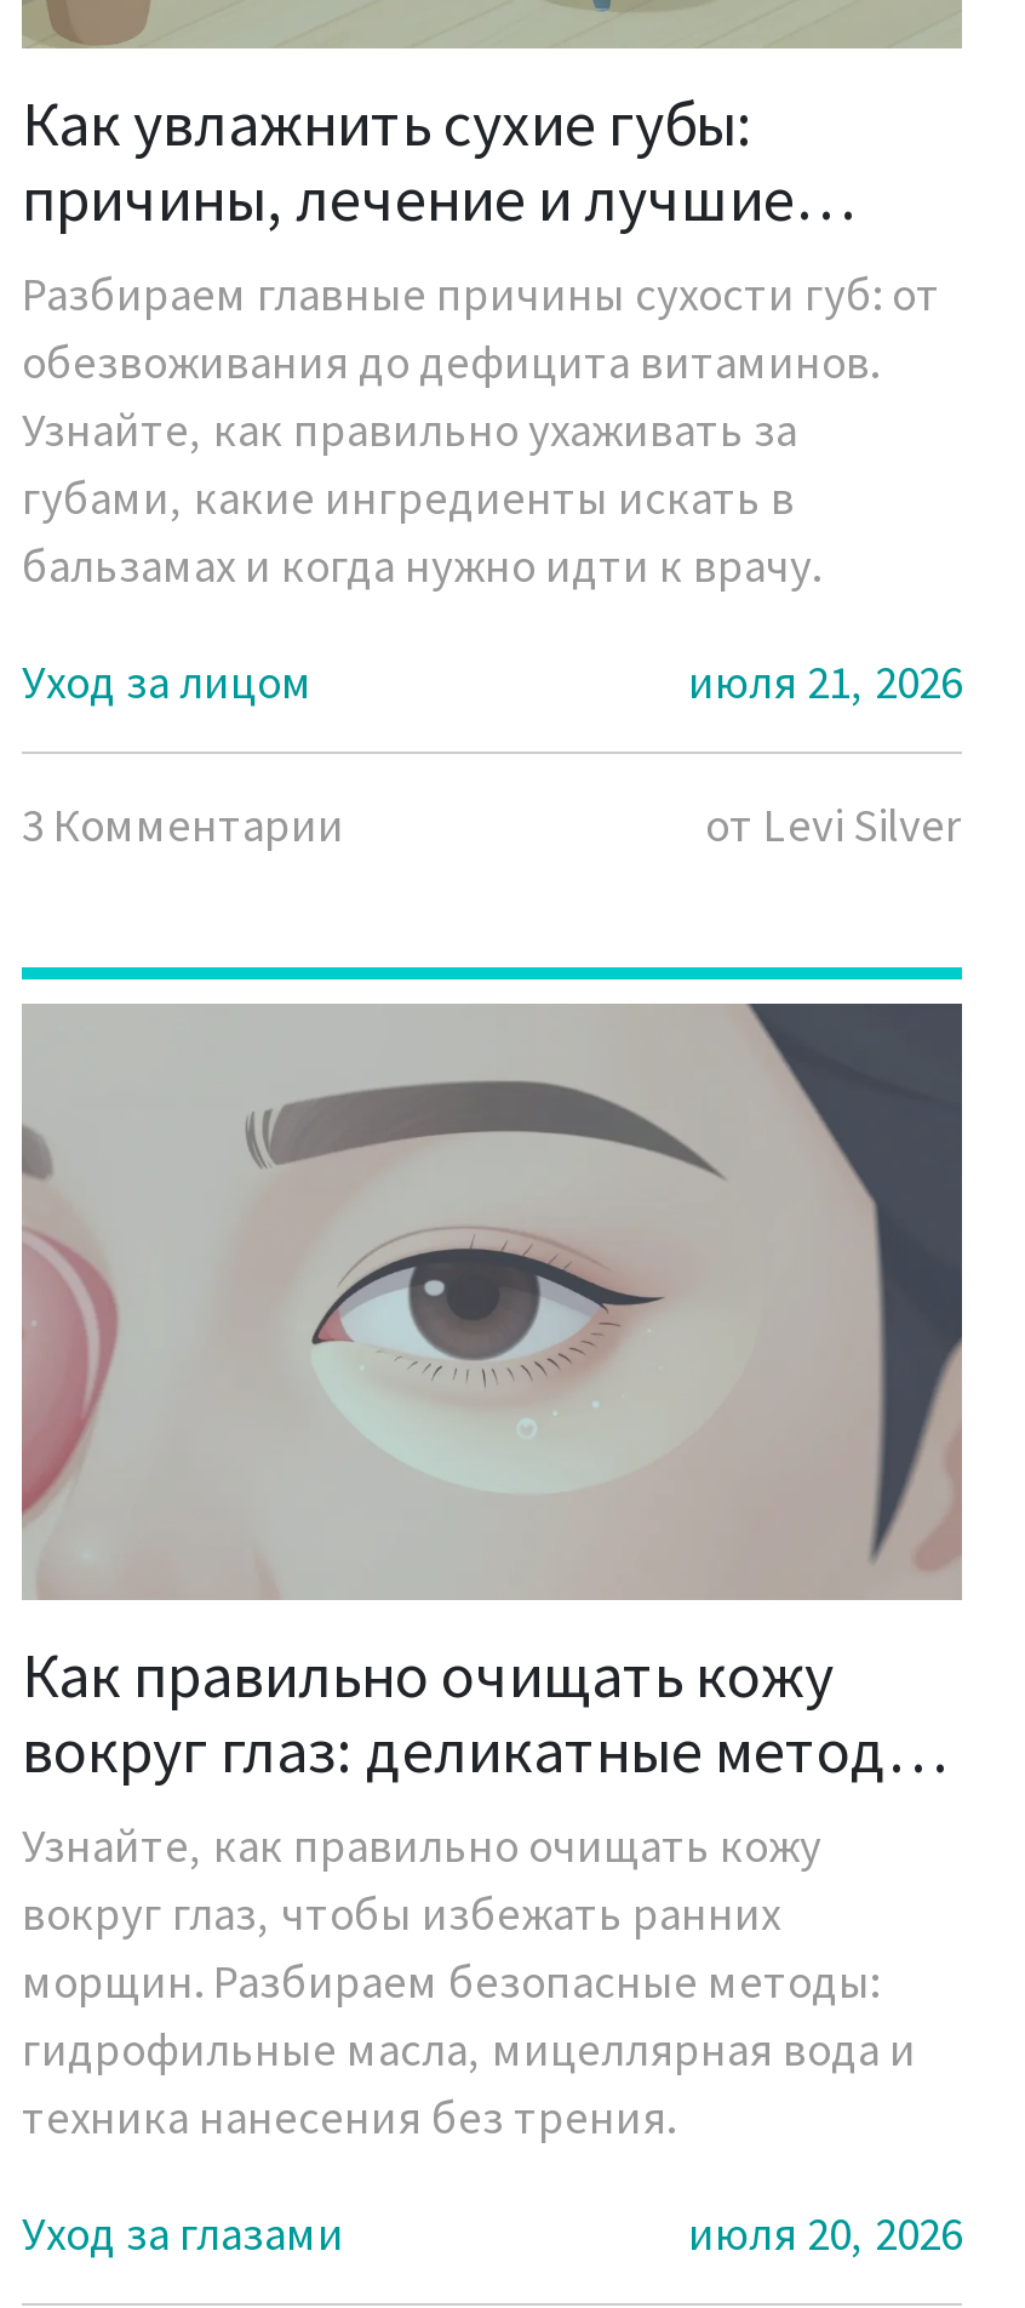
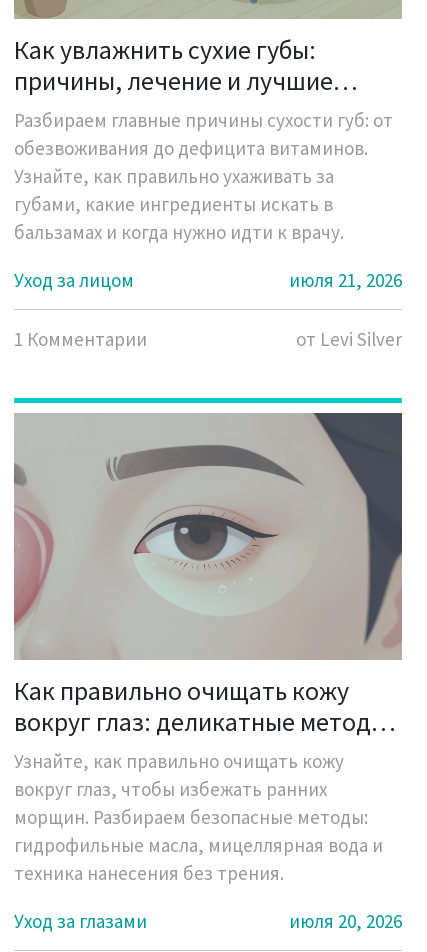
- 3 Комментарии
+ 1 Комментарии
